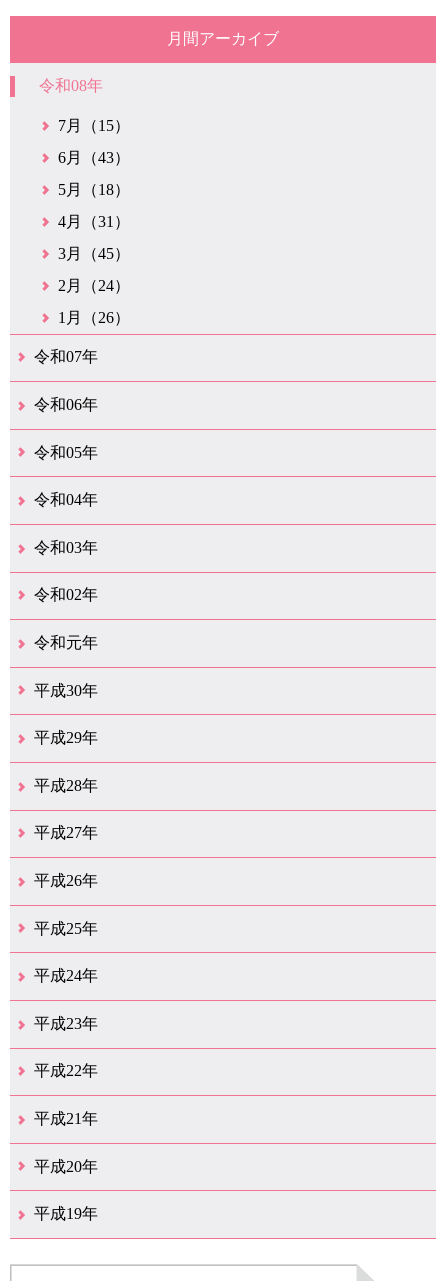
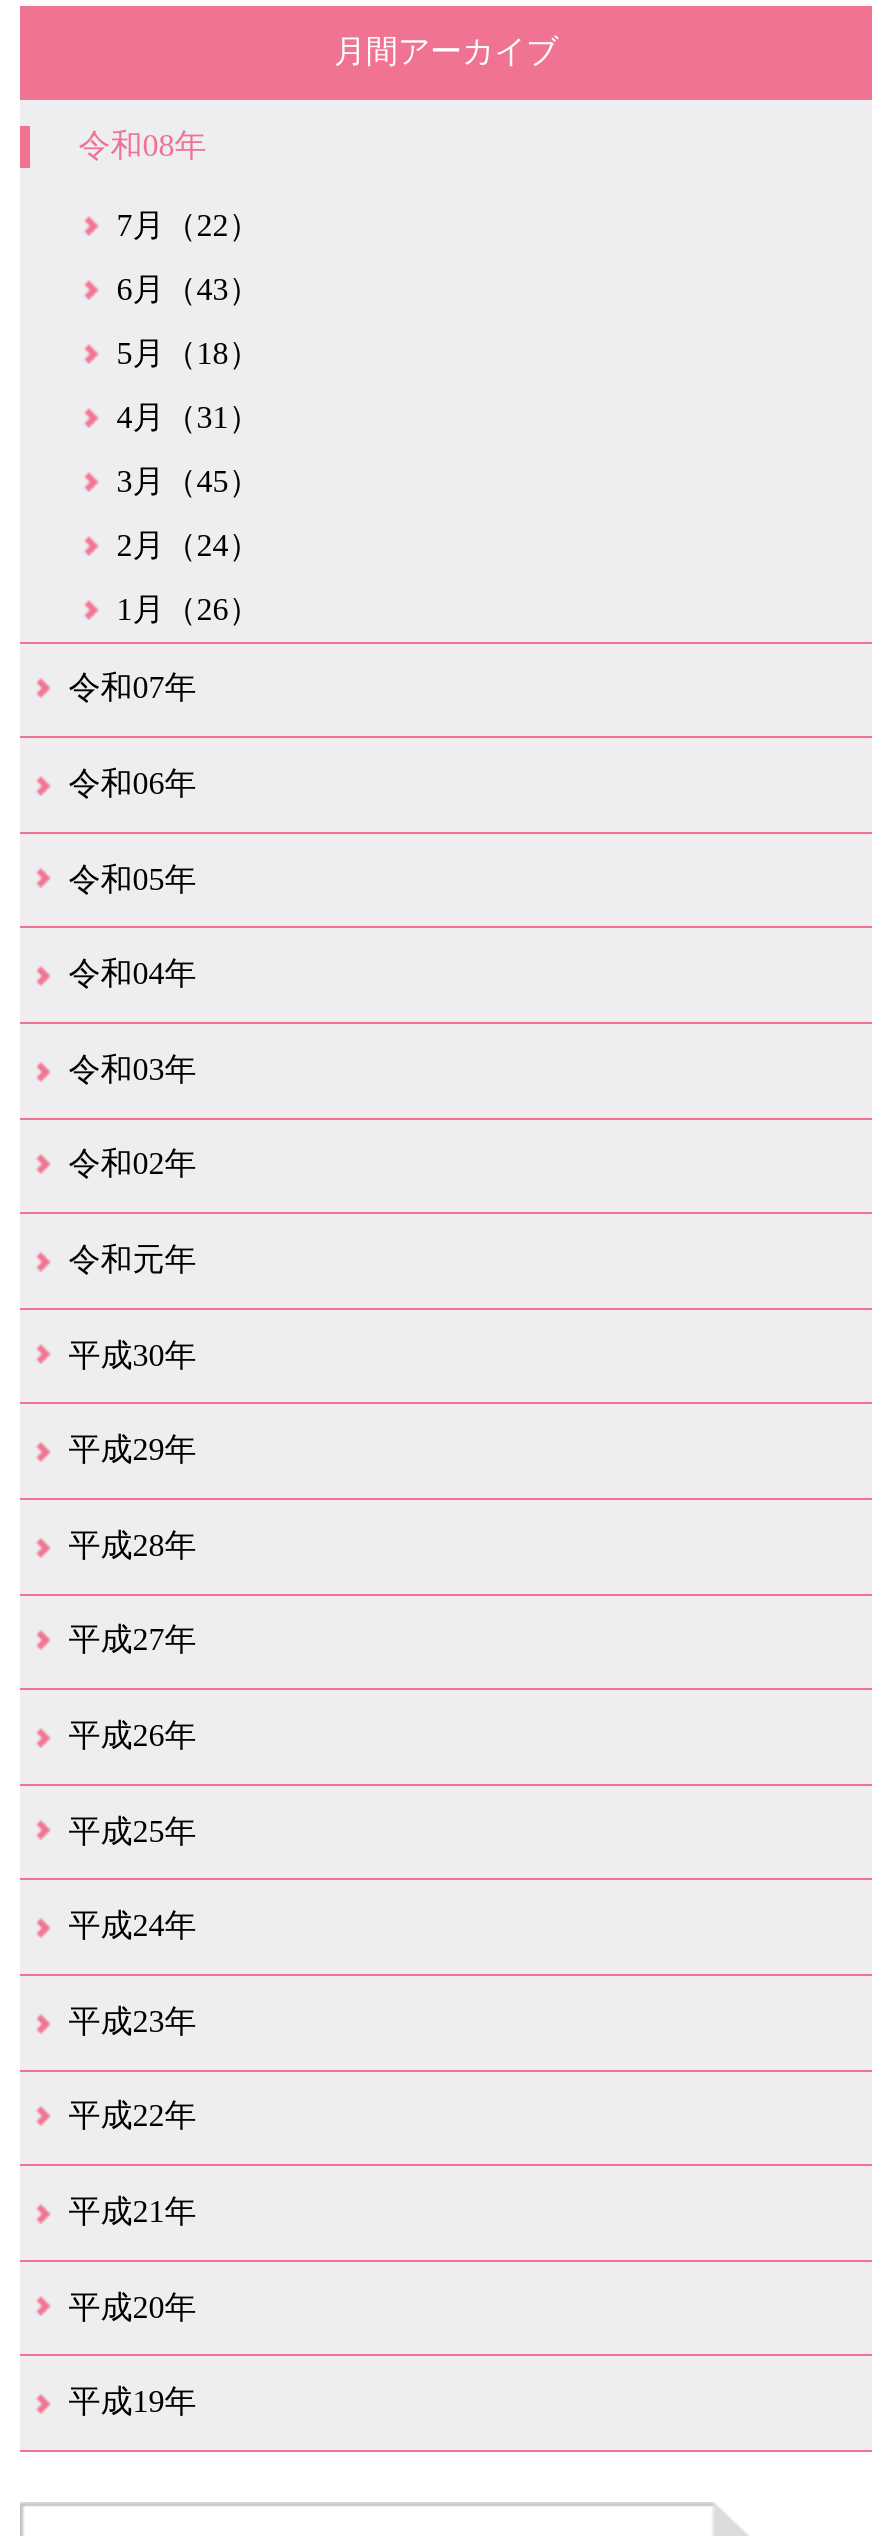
- 7月（15）
+ 7月（22）
